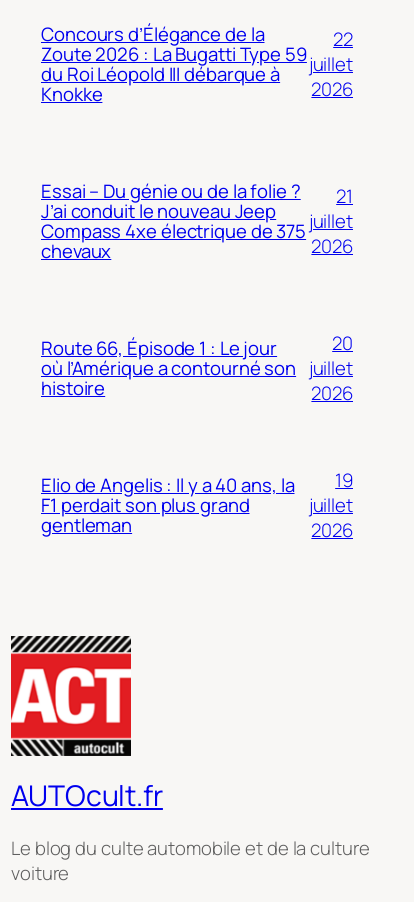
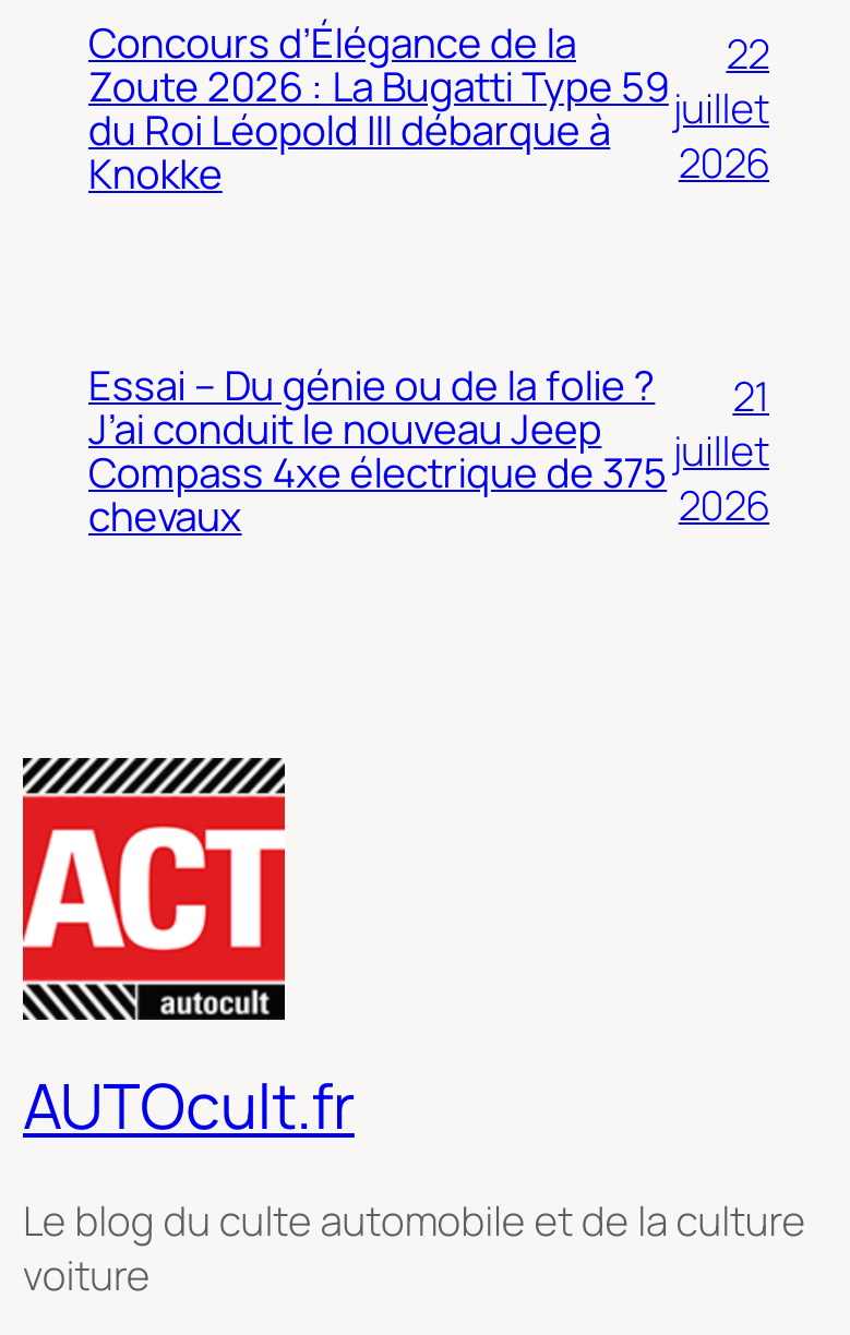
- Route 66, Épisode 1 : Le jour
- où l’Amérique a contourné son
- histoire

- 20
- juillet
- 2026

- Elio de Angelis : Il y a 40 ans, la
- F1 perdait son plus grand
- gentleman

- 19
- juillet
- 2026
